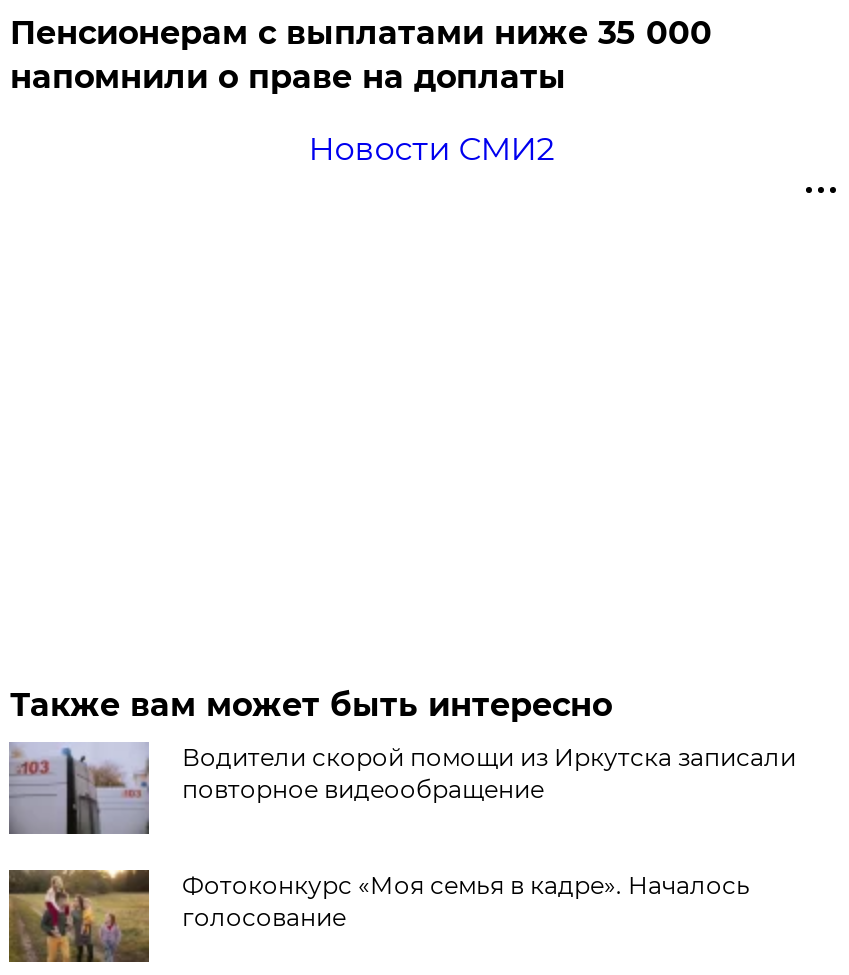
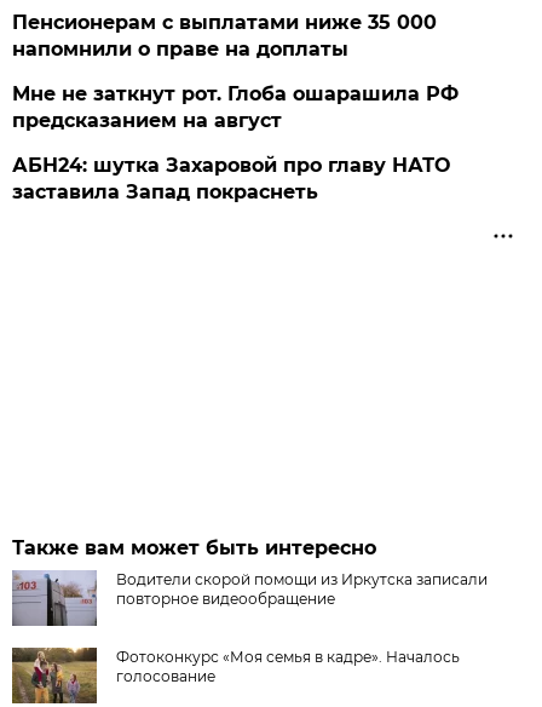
- Новости СМИ2
+ Мне не заткнут рот. Глоба ошарашила РФ
+ предсказанием на август
+ АБН24: шутка Захаровой про главу НАТО
+ заставила Запад покраснеть
